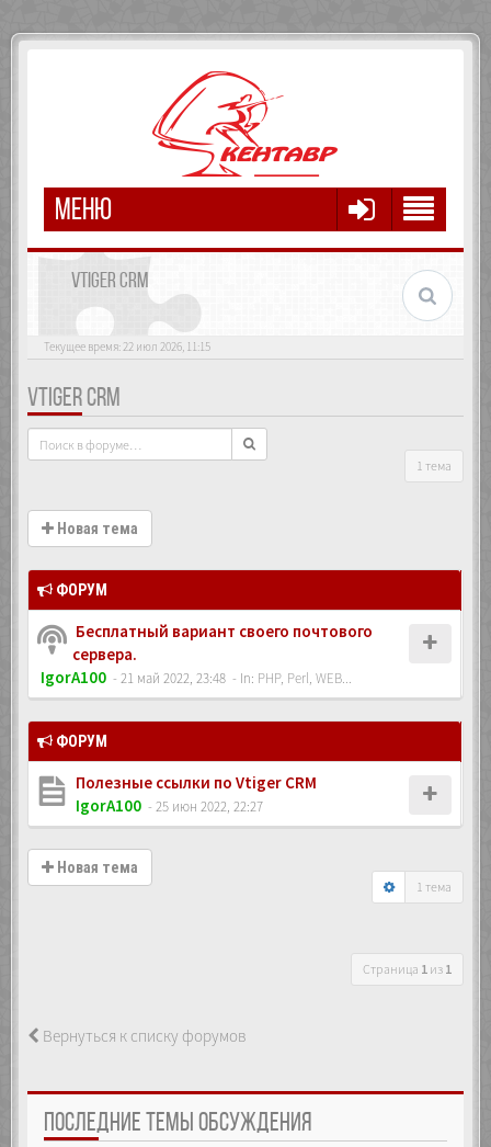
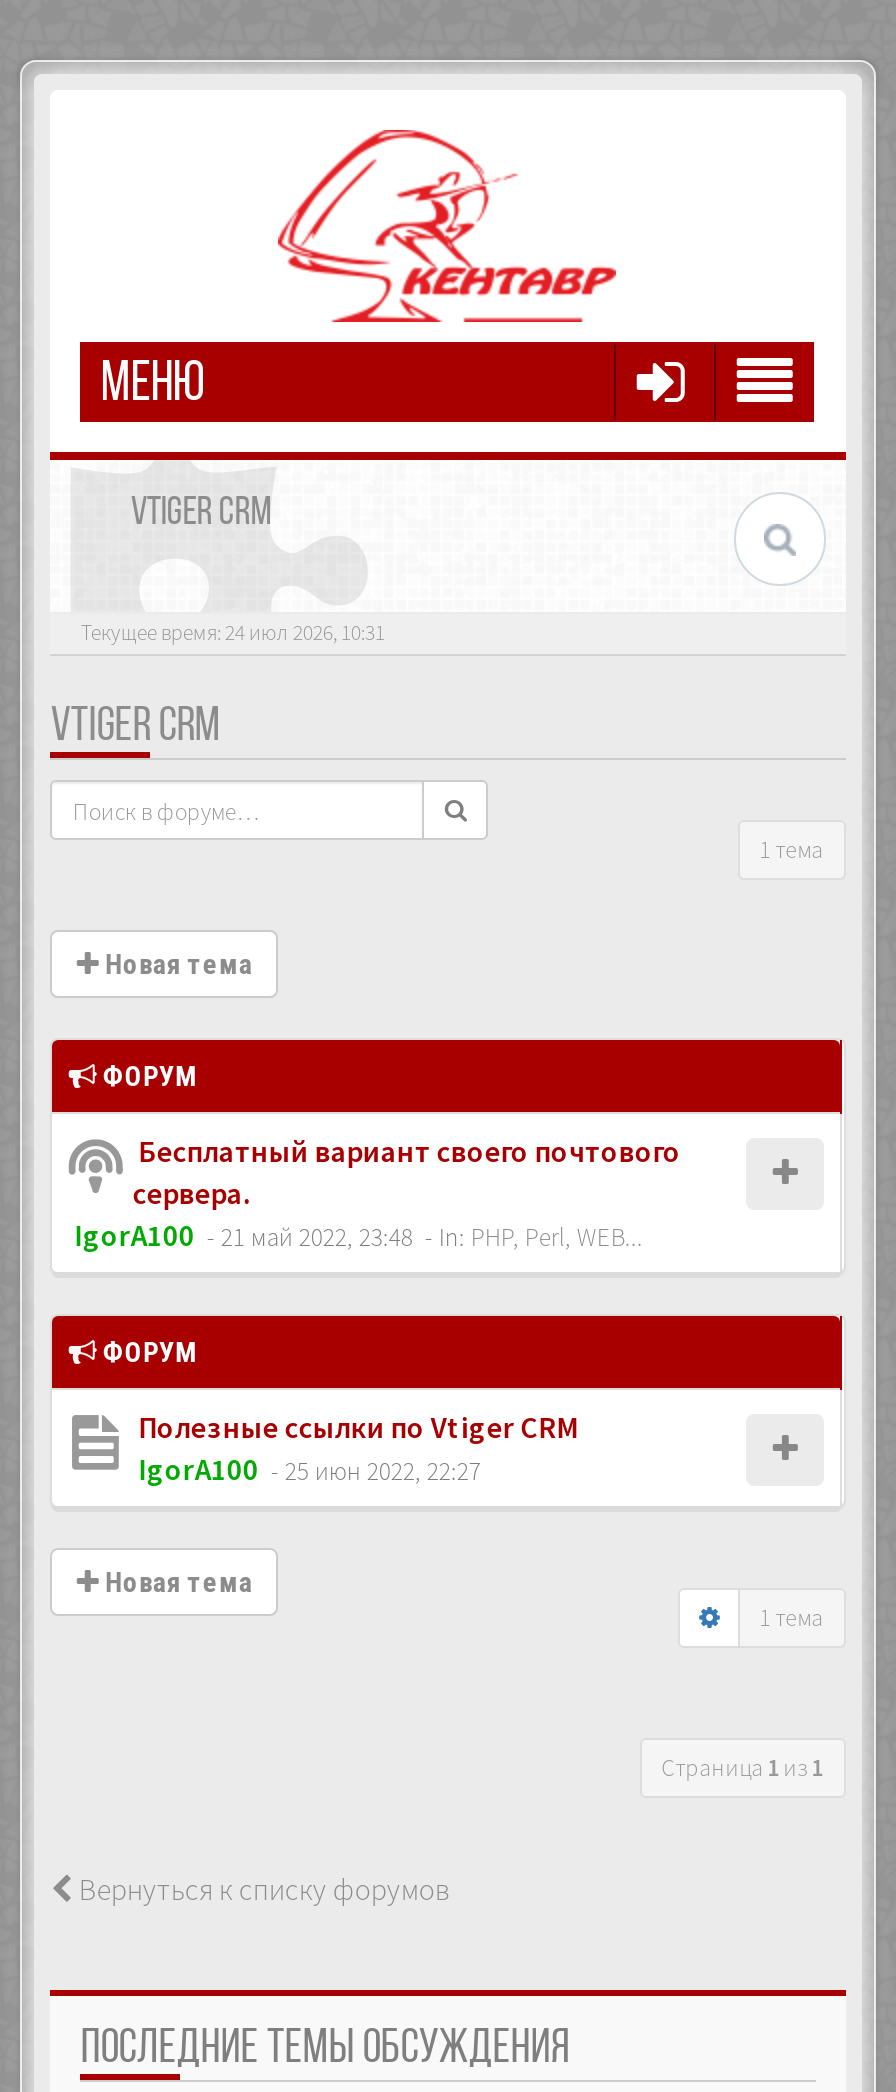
- Текущее время: 22 июл 2026, 11:15
+ Текущее время: 24 июл 2026, 10:31
